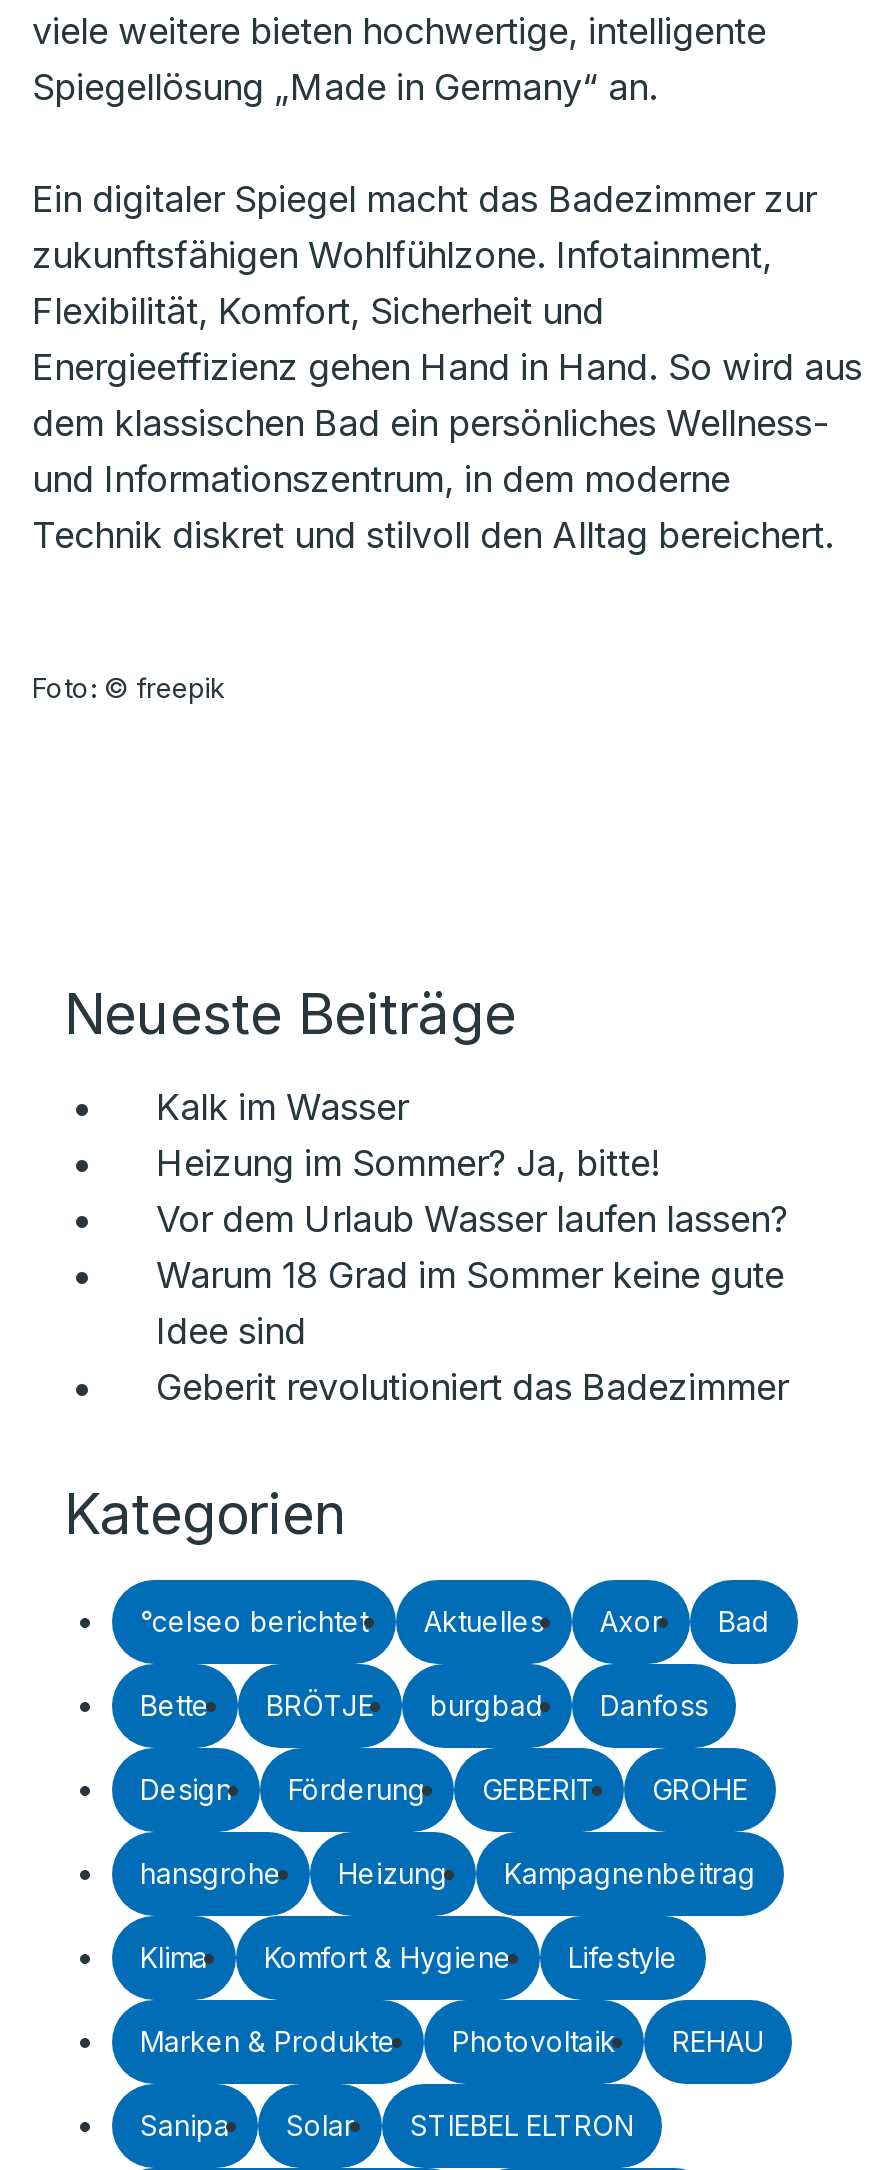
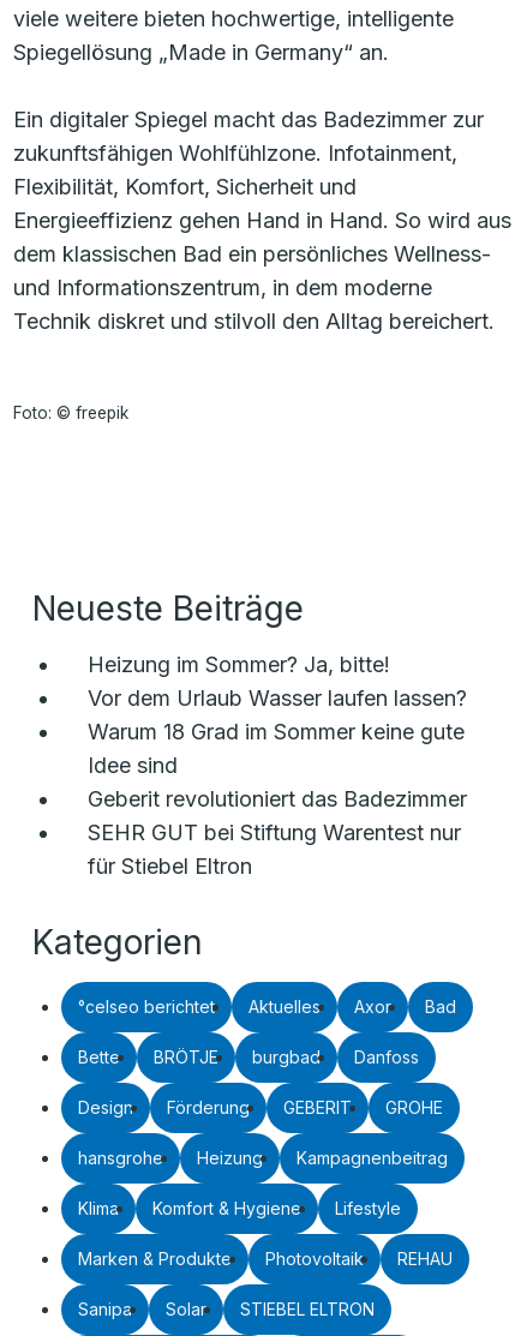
- Kalk im Wasser

moved up: Heizung im Sommer? Ja, bitte! | Vor dem Urlaub Wasser laufen lassen? | Warum 18 Grad im Sommer keine gute | Idee sind | Geberit revolutioniert das Badezimmer

+ SEHR GUT bei Stiftung Warentest nur
+ für Stiebel Eltron
